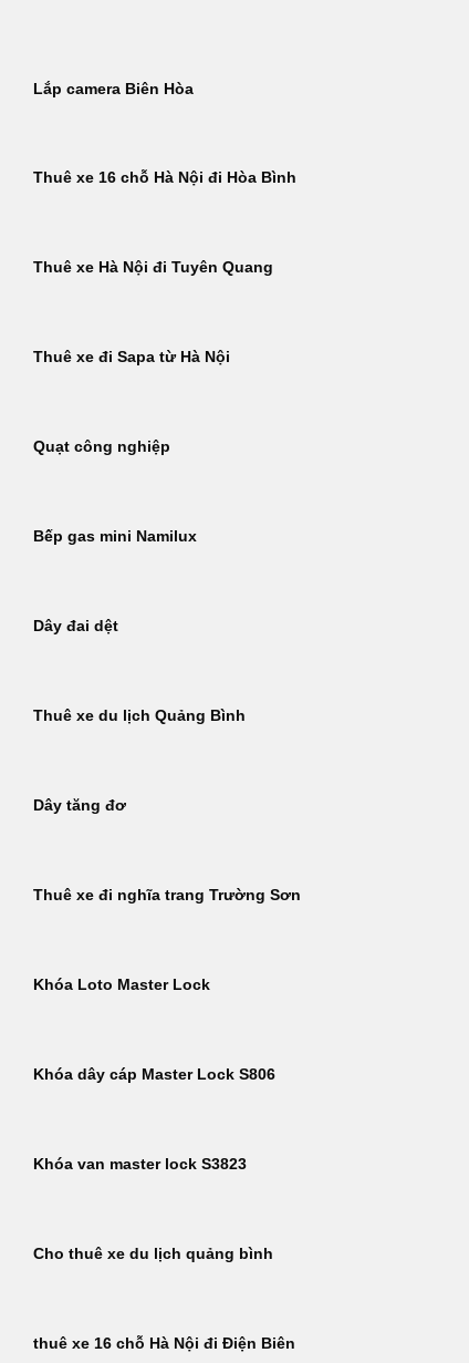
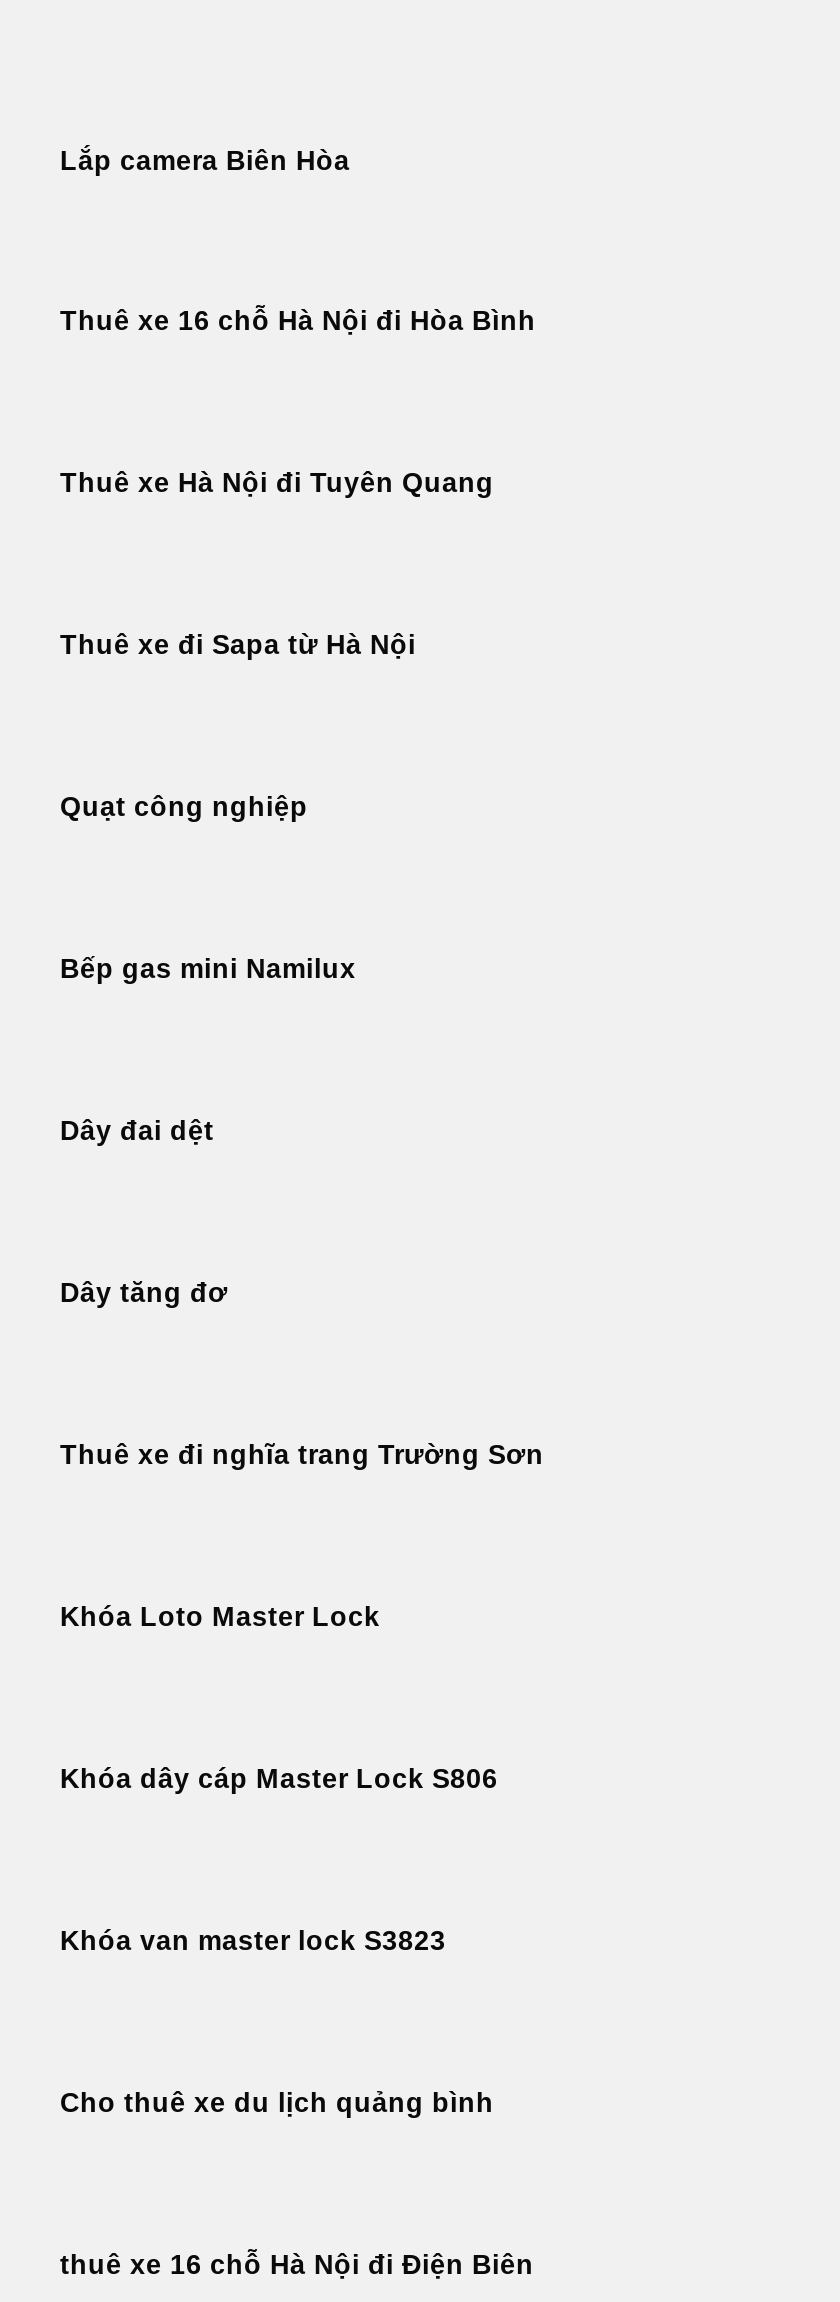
- Thuê xe du lịch Quảng Bình
